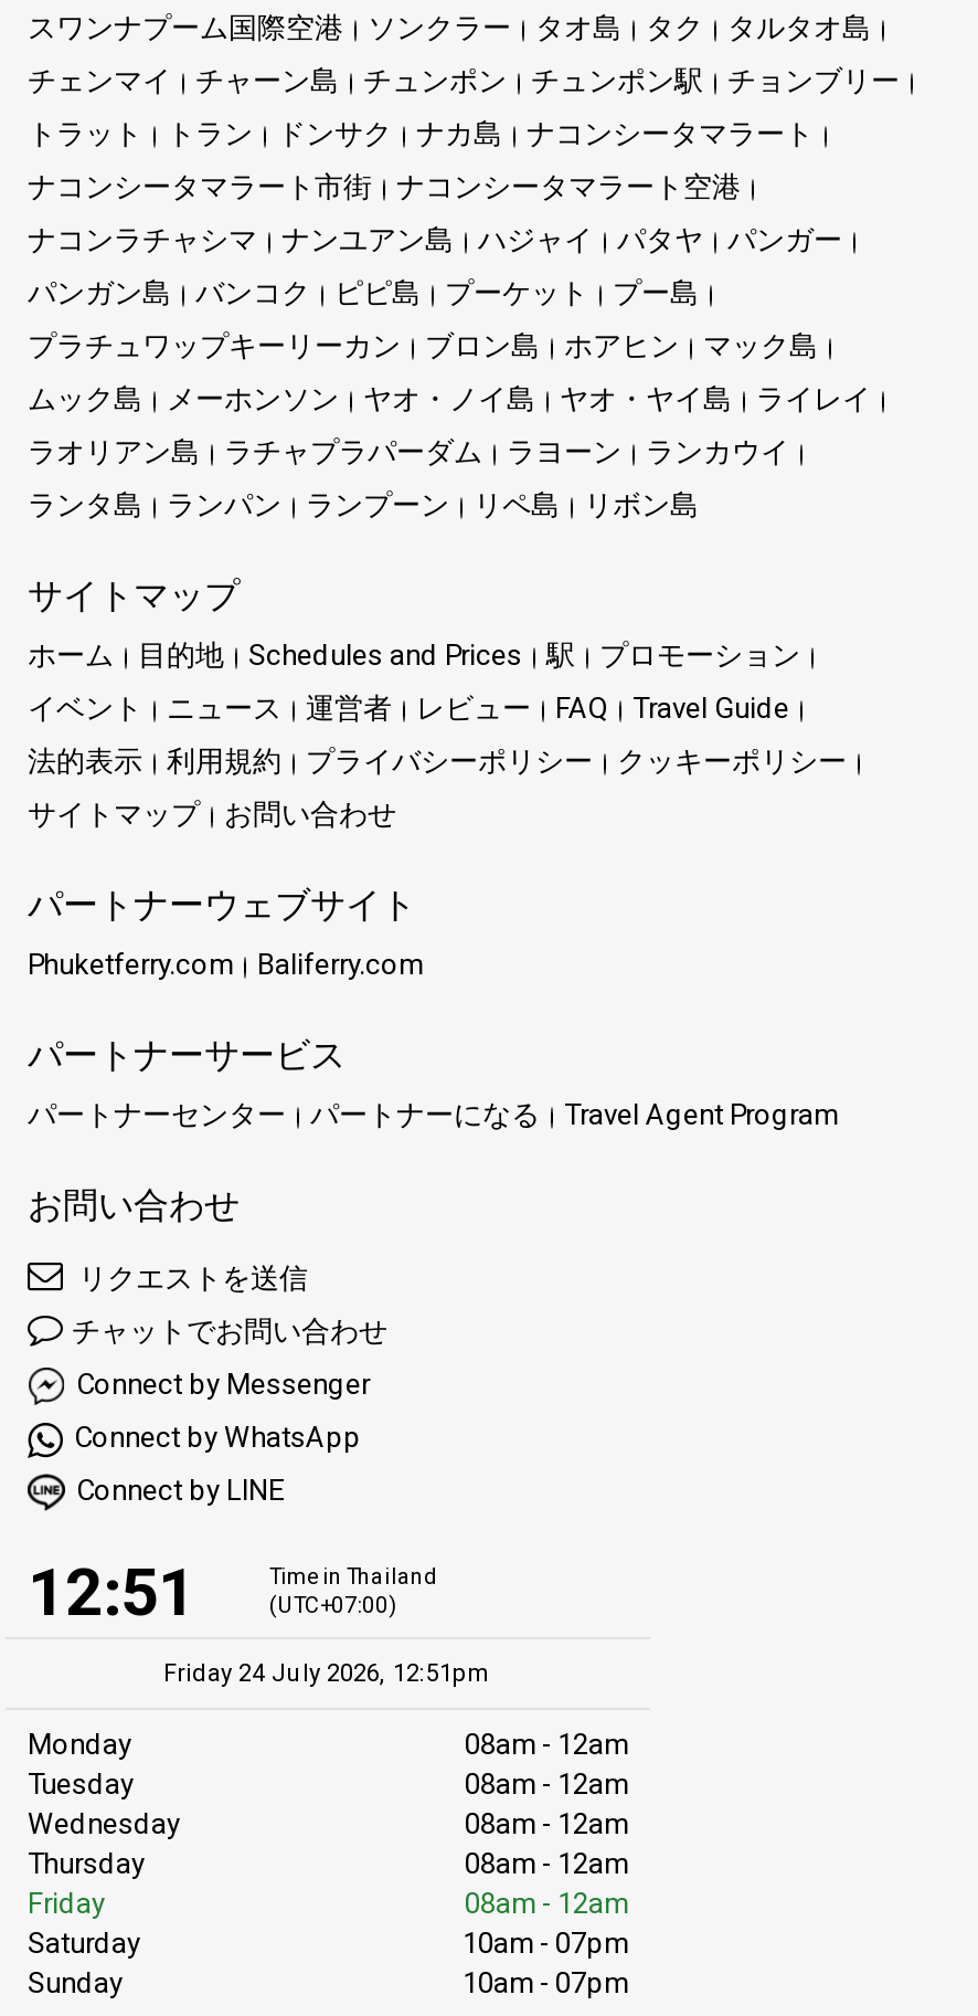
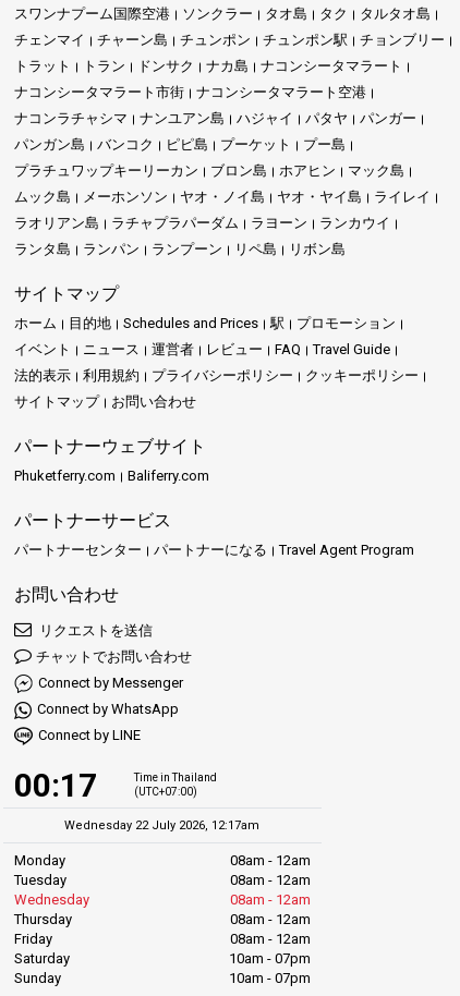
- 12:51
+ 00:17

- Friday 24 July 2026, 12:51pm
+ Wednesday 22 July 2026, 12:17am
